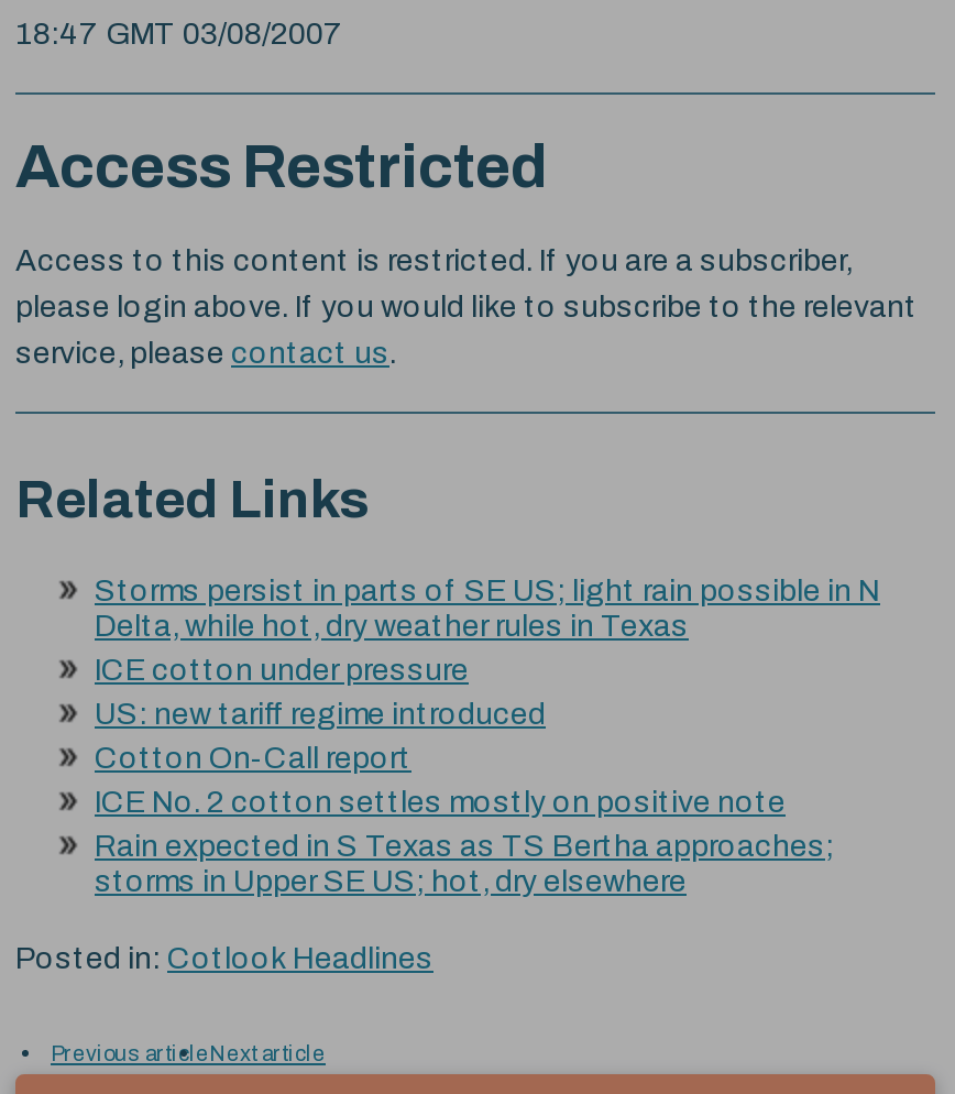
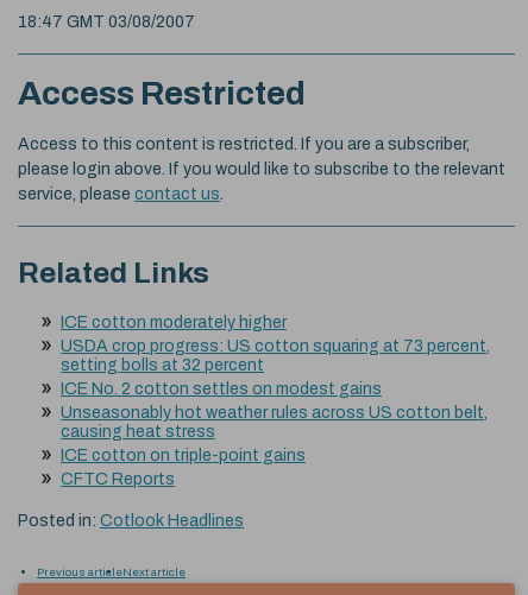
- Storms persist in parts of SE US; light rain possible in N
- Delta, while hot, dry weather rules in Texas
- ICE cotton under pressure
- US: new tariff regime introduced
- Cotton On-Call report
- ICE No. 2 cotton settles mostly on positive note
- Rain expected in S Texas as TS Bertha approaches;
- storms in Upper SE US; hot, dry elsewhere
+ ICE cotton moderately higher
+ USDA crop progress: US cotton squaring at 73 percent,
+ setting bolls at 32 percent
+ ICE No. 2 cotton settles on modest gains
+ Unseasonably hot weather rules across US cotton belt,
+ causing heat stress
+ ICE cotton on triple-point gains
+ CFTC Reports
